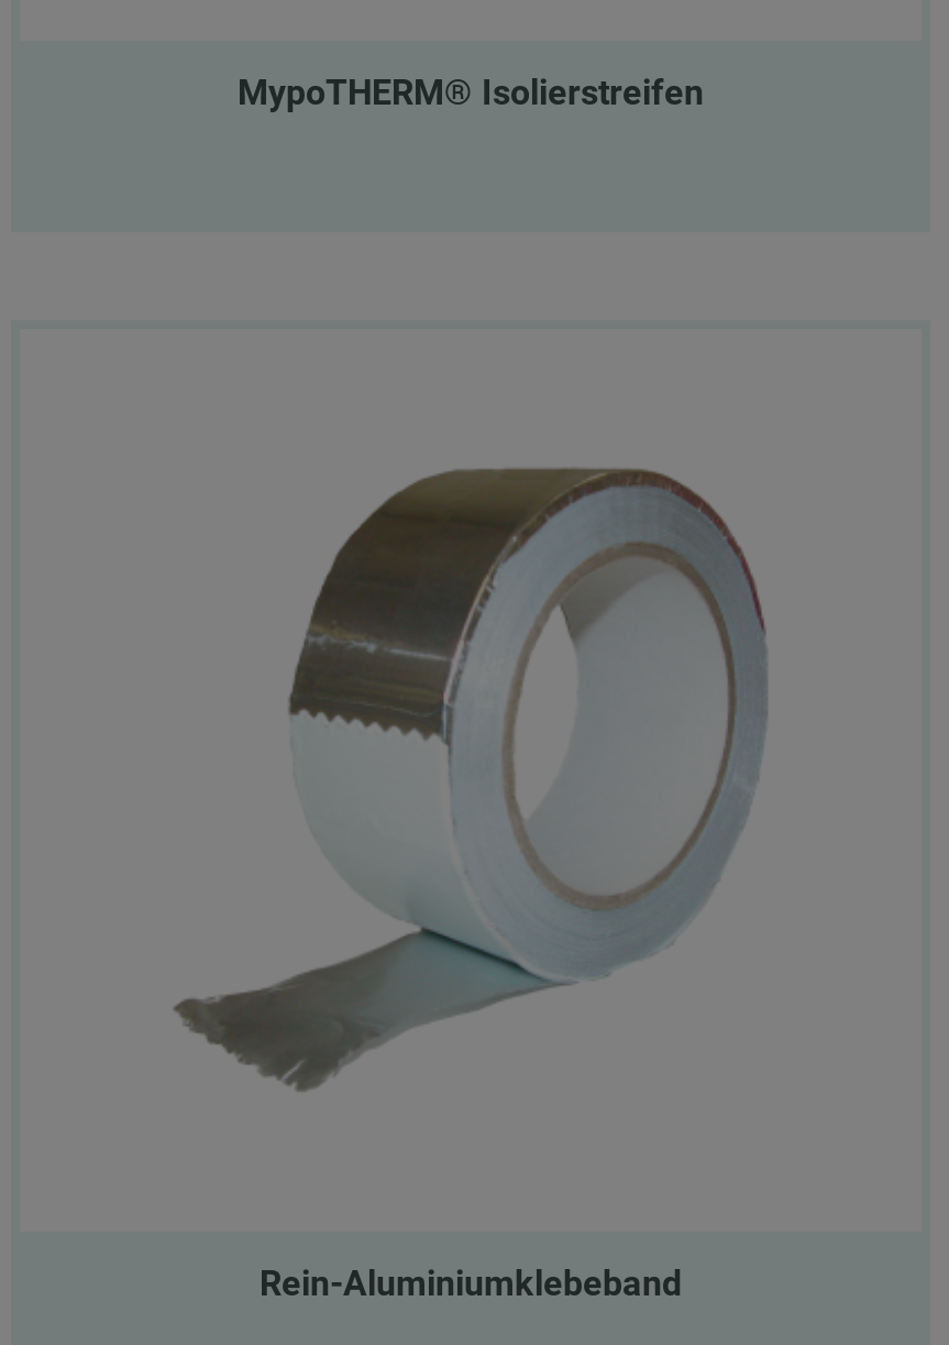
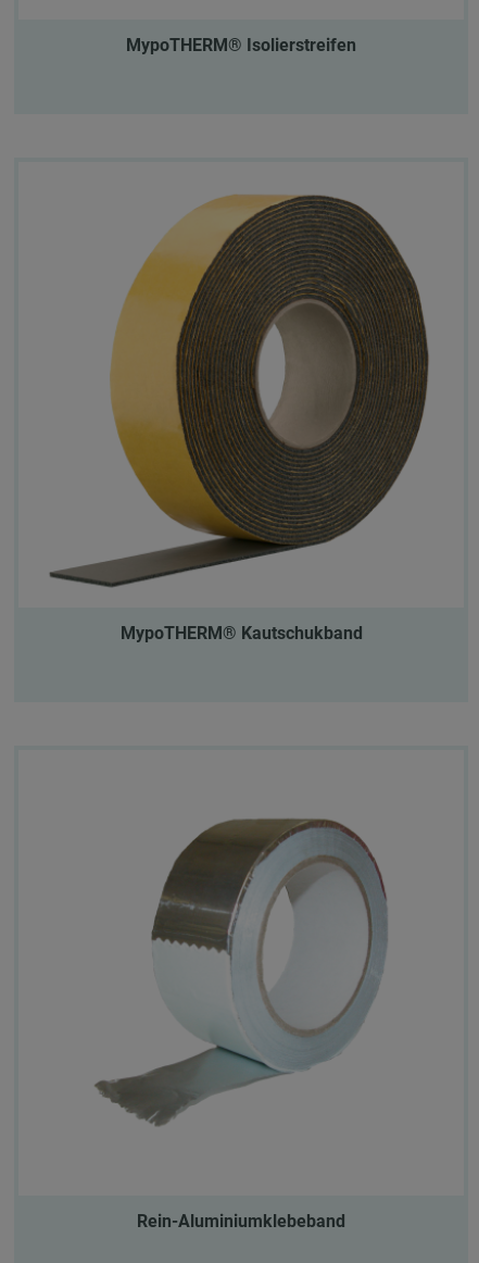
+ [image]
+ MypoTHERM® Kautschukband
